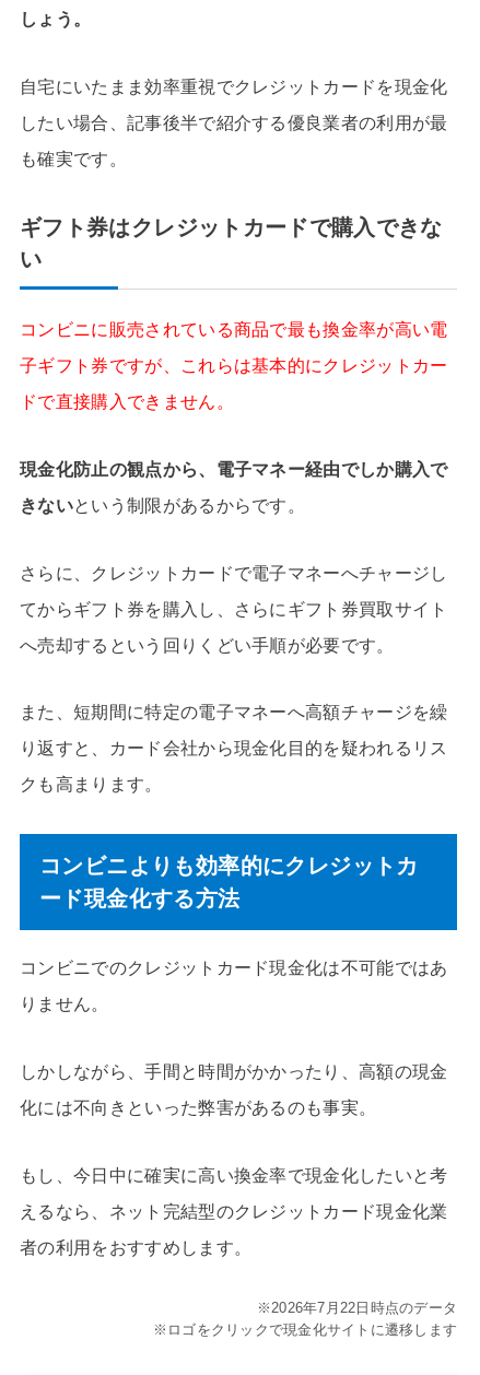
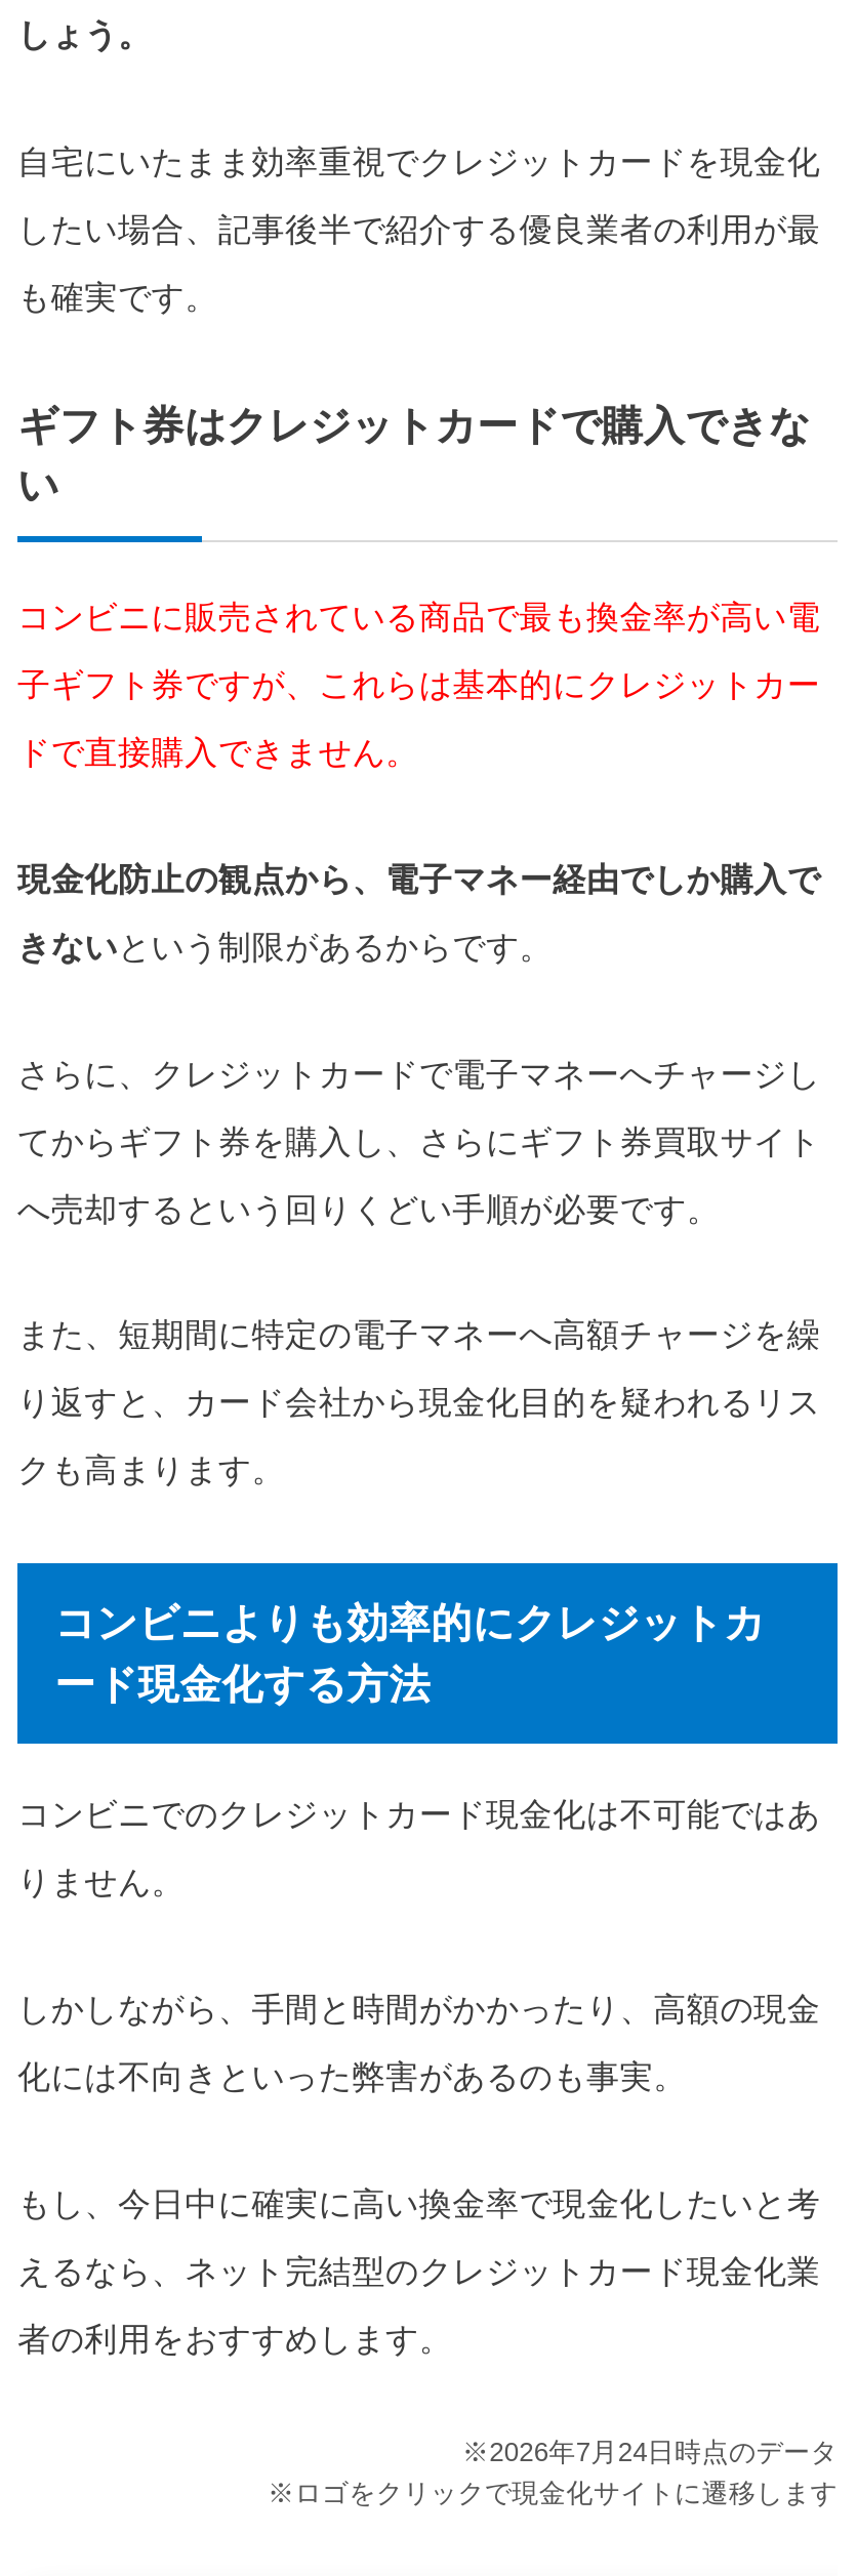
- ※2026年7月22日時点のデータ
+ ※2026年7月24日時点のデータ
